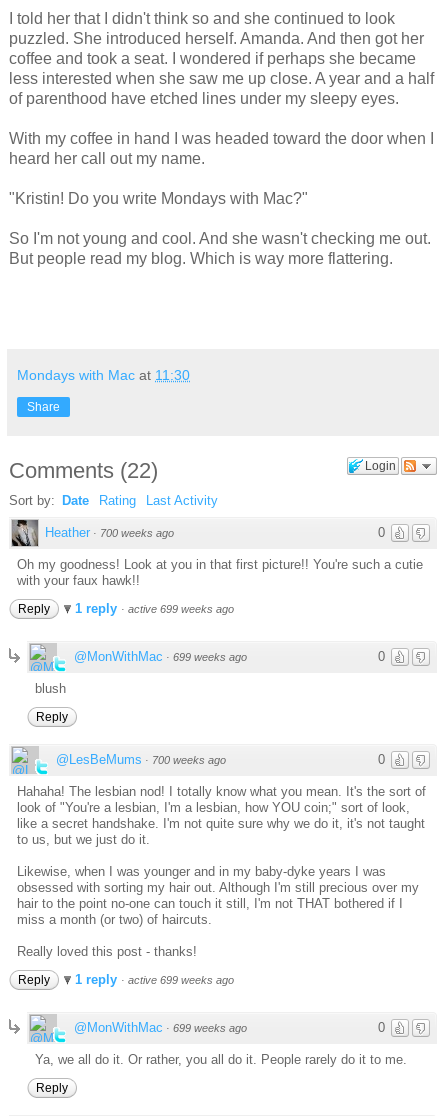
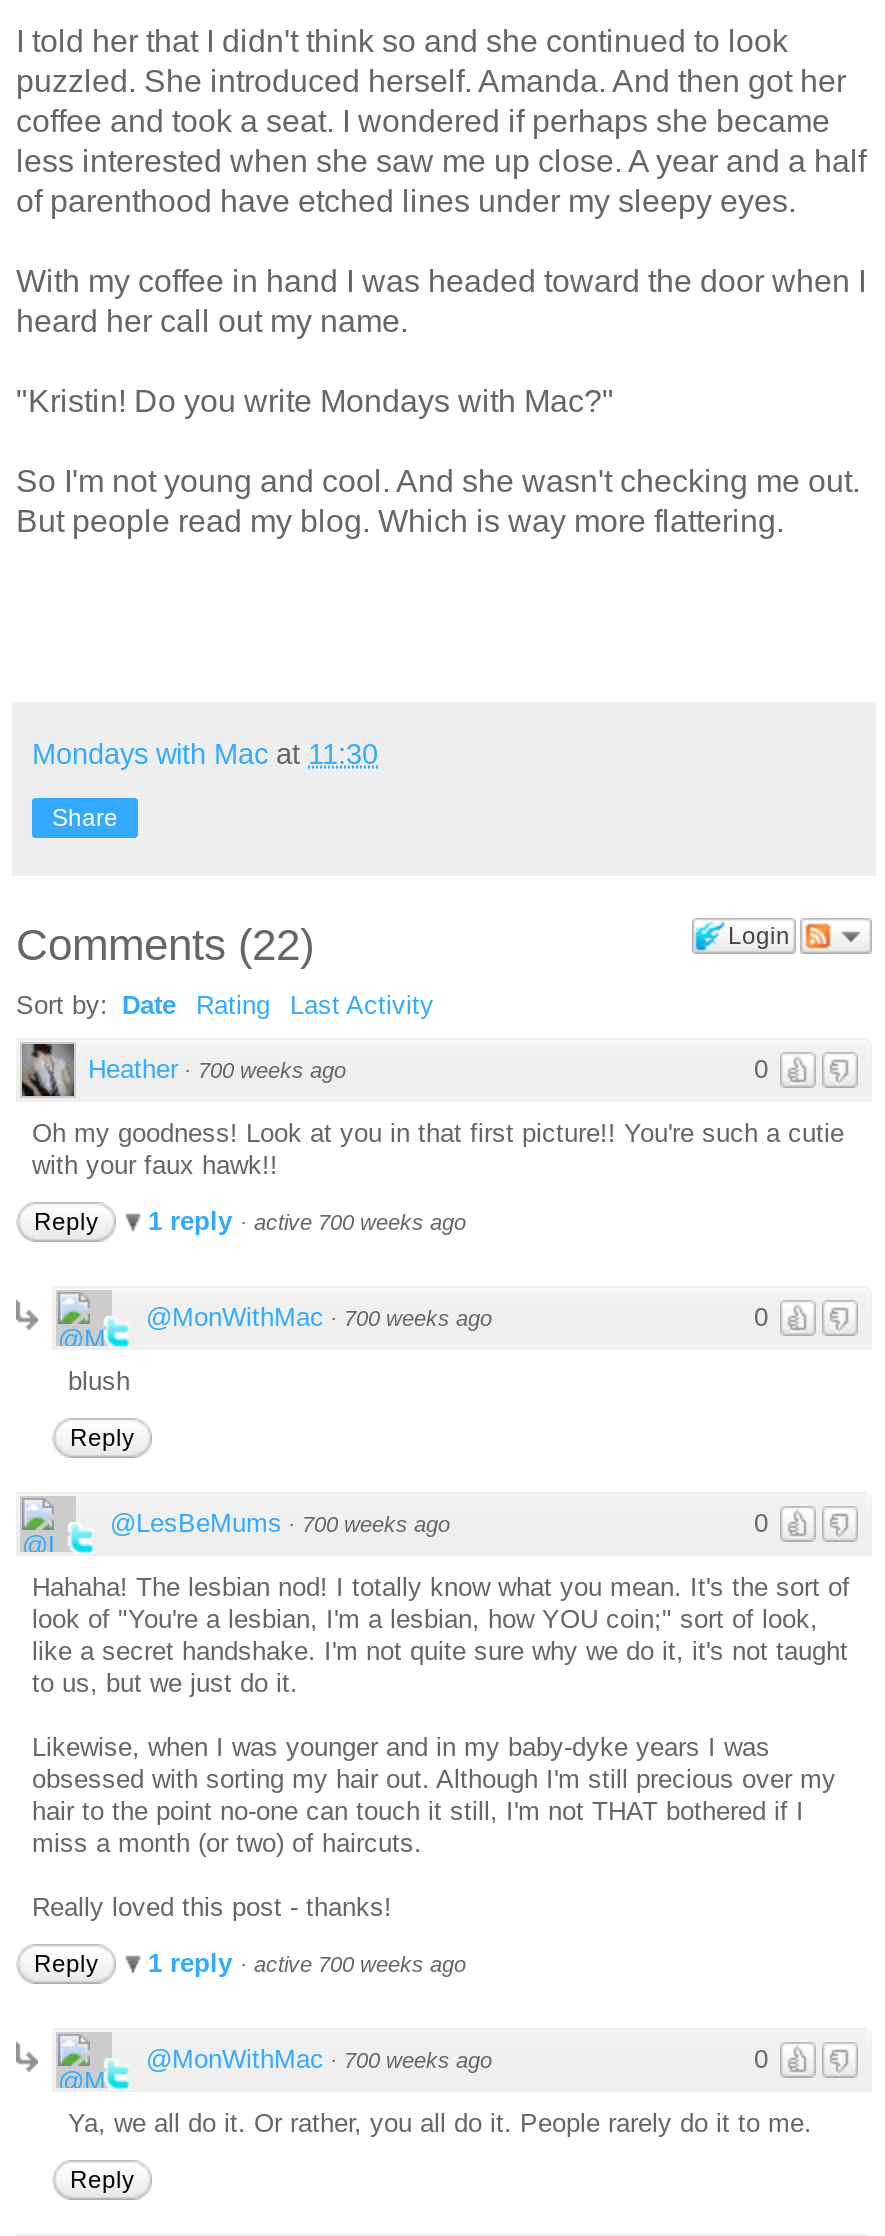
- 1 reply · active 699 weeks ago
+ 1 reply · active 700 weeks ago

- @MonWithMac · 699 weeks ago
+ @MonWithMac · 700 weeks ago

- 1 reply · active 699 weeks ago
+ 1 reply · active 700 weeks ago

- @MonWithMac · 699 weeks ago
+ @MonWithMac · 700 weeks ago
